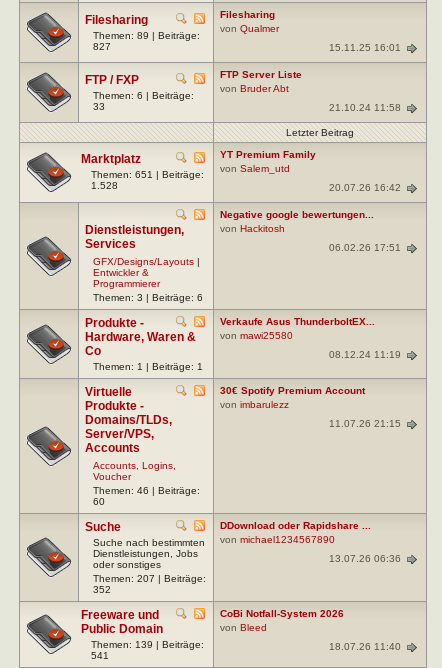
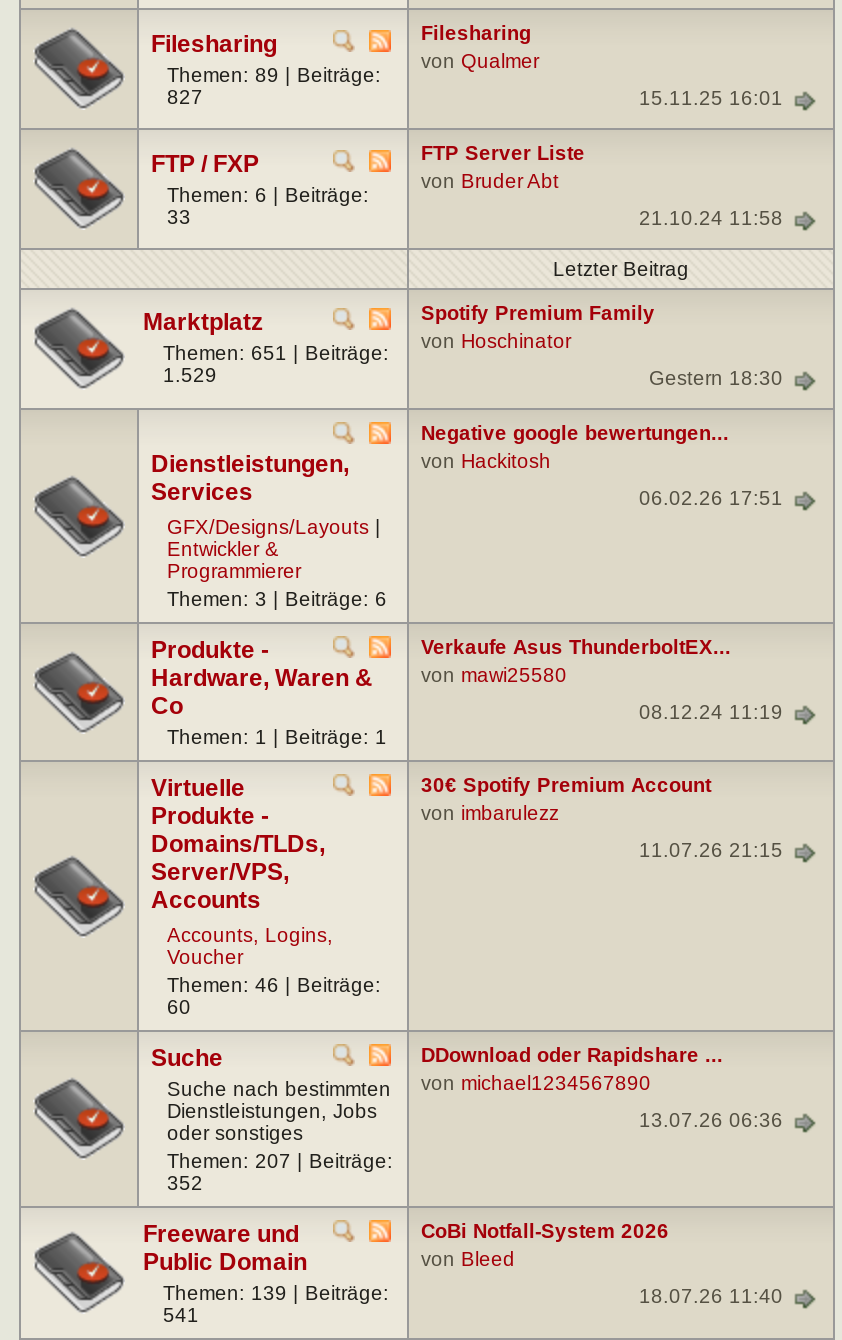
- YT Premium Family
- von Salem_utd
+ Spotify Premium Family
+ von Hoschinator

- 1.528
+ 1.529

- 20.07.26 16:42
+ Gestern 18:30
